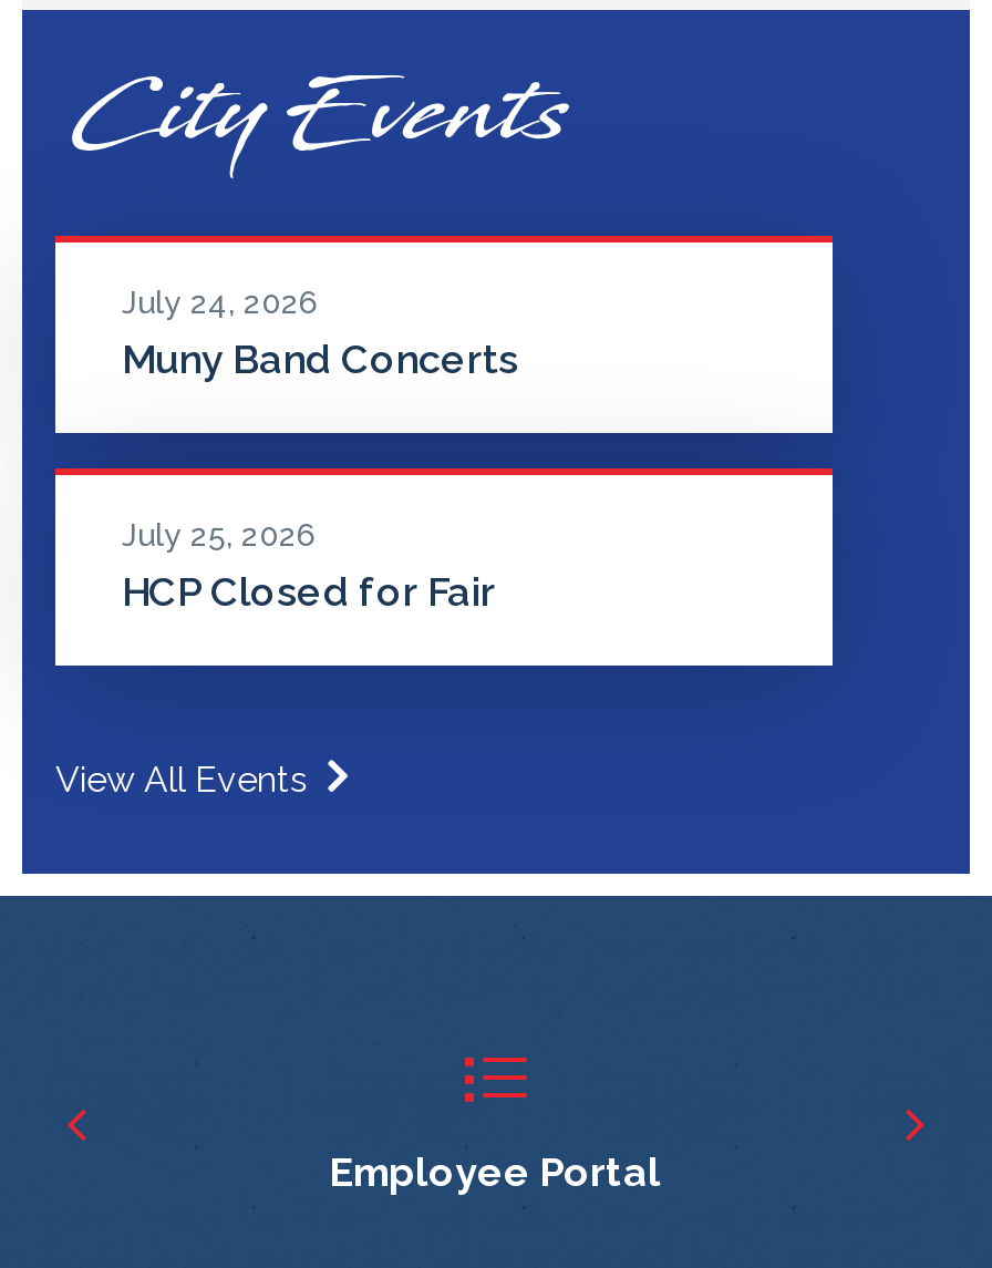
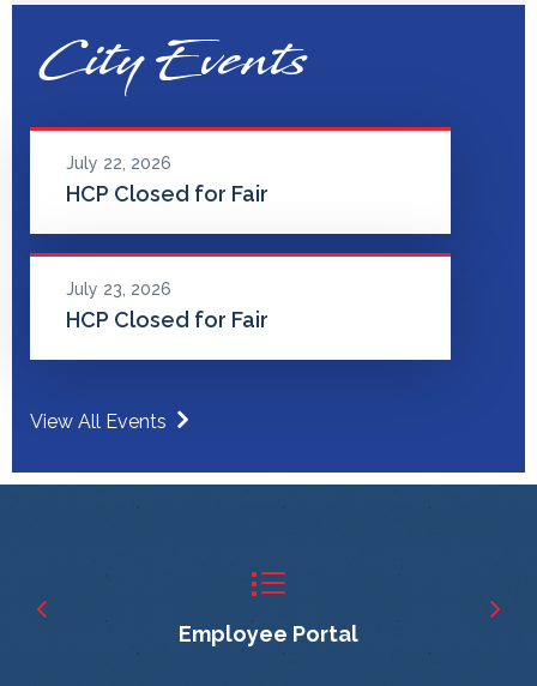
- July 24, 2026
- Muny Band Concerts
+ July 22, 2026
+ HCP Closed for Fair

- July 25, 2026
+ July 23, 2026
